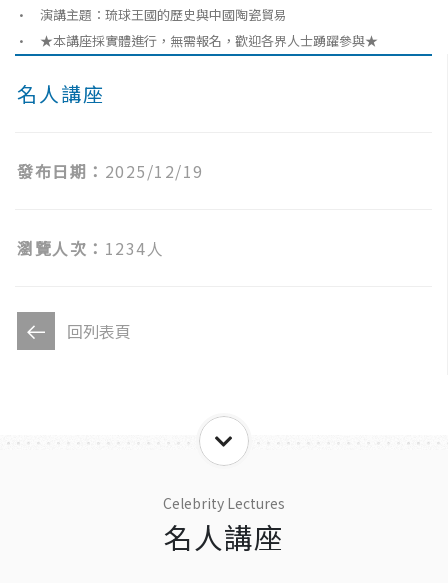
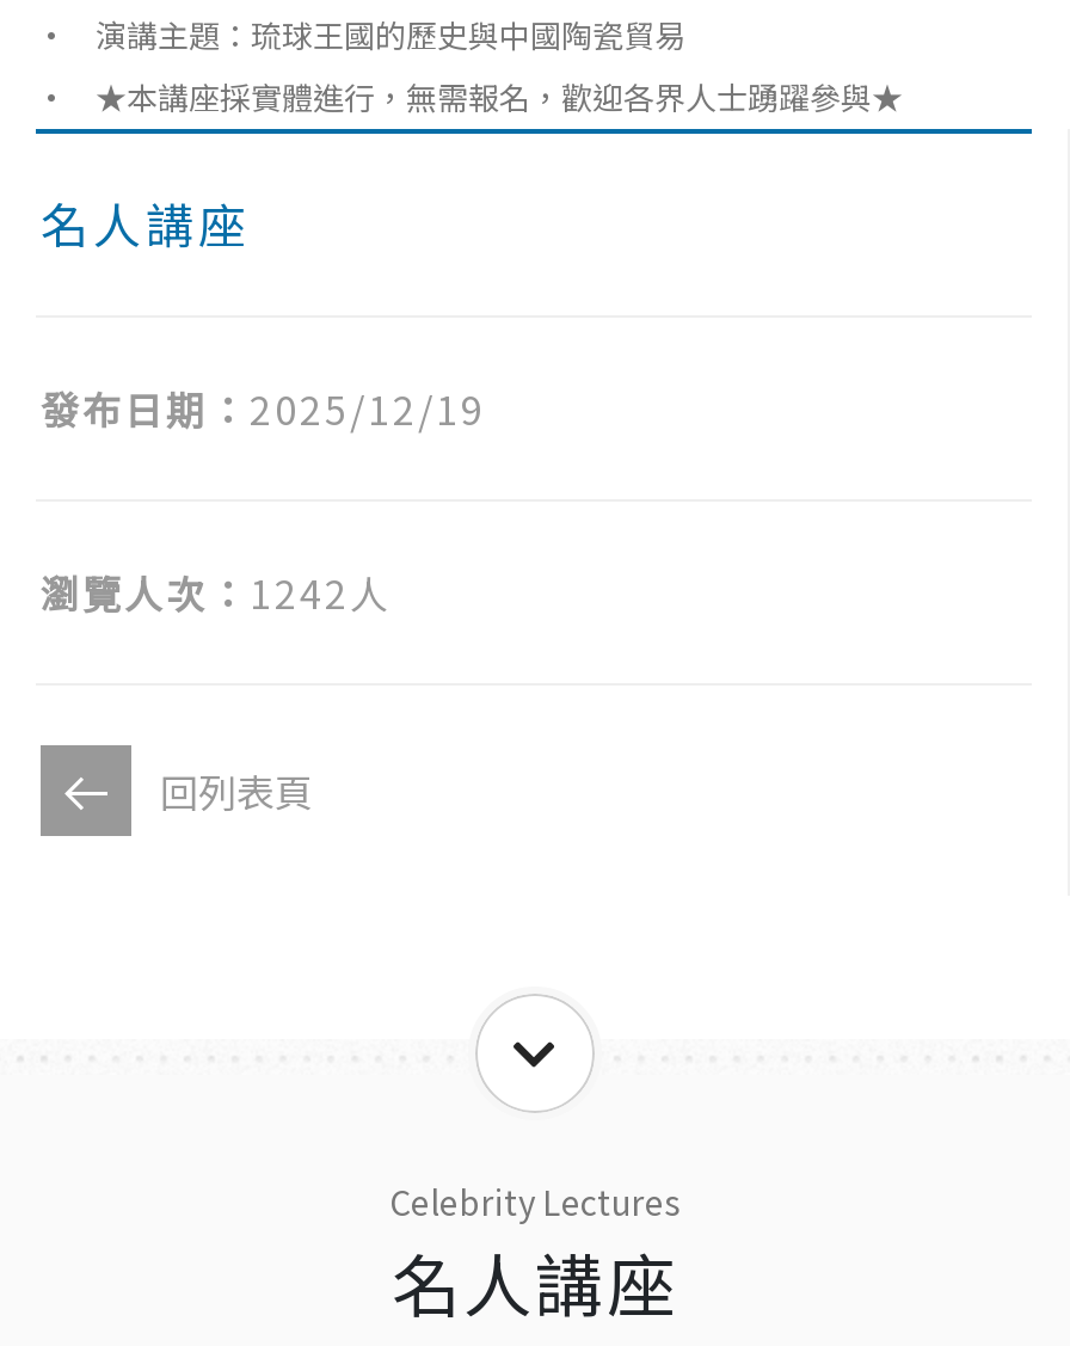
- 瀏覽人次：1234人
+ 瀏覽人次：1242人
